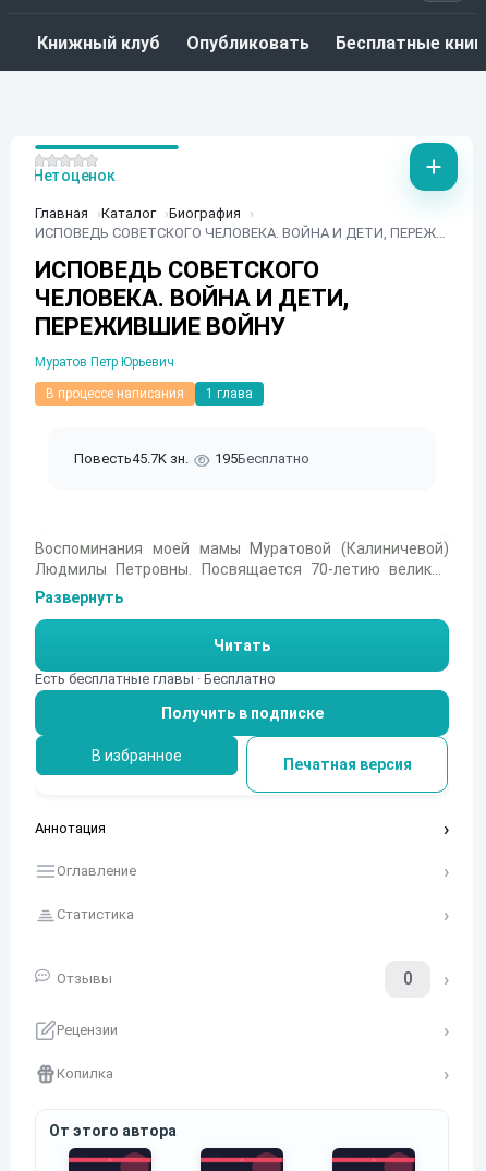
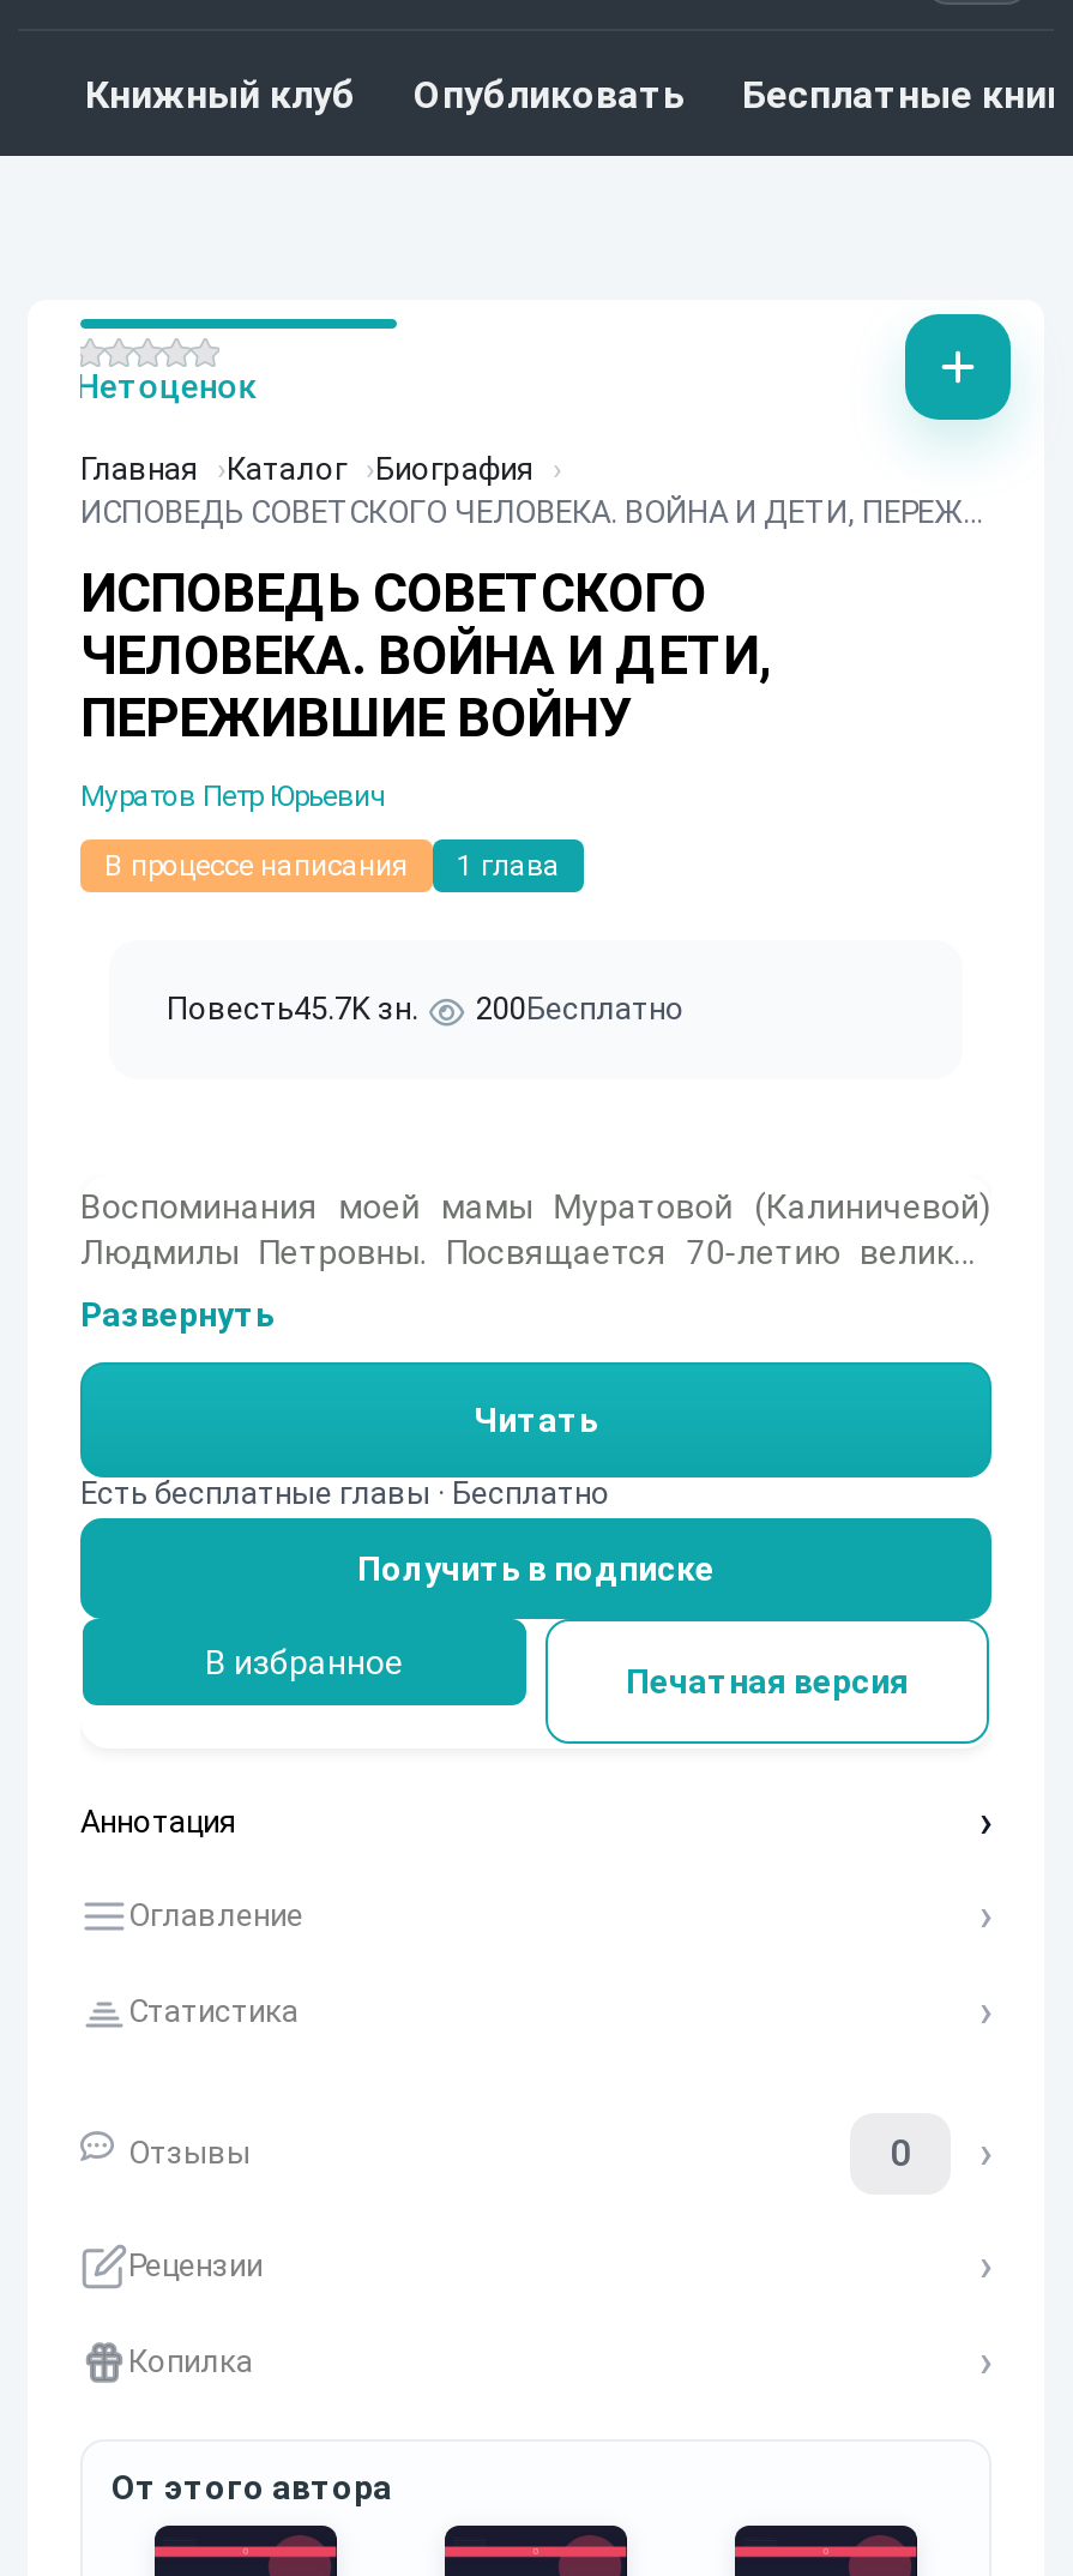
- Повесть45.7K зн. 195Бесплатно
+ Повесть45.7K зн. 200Бесплатно
